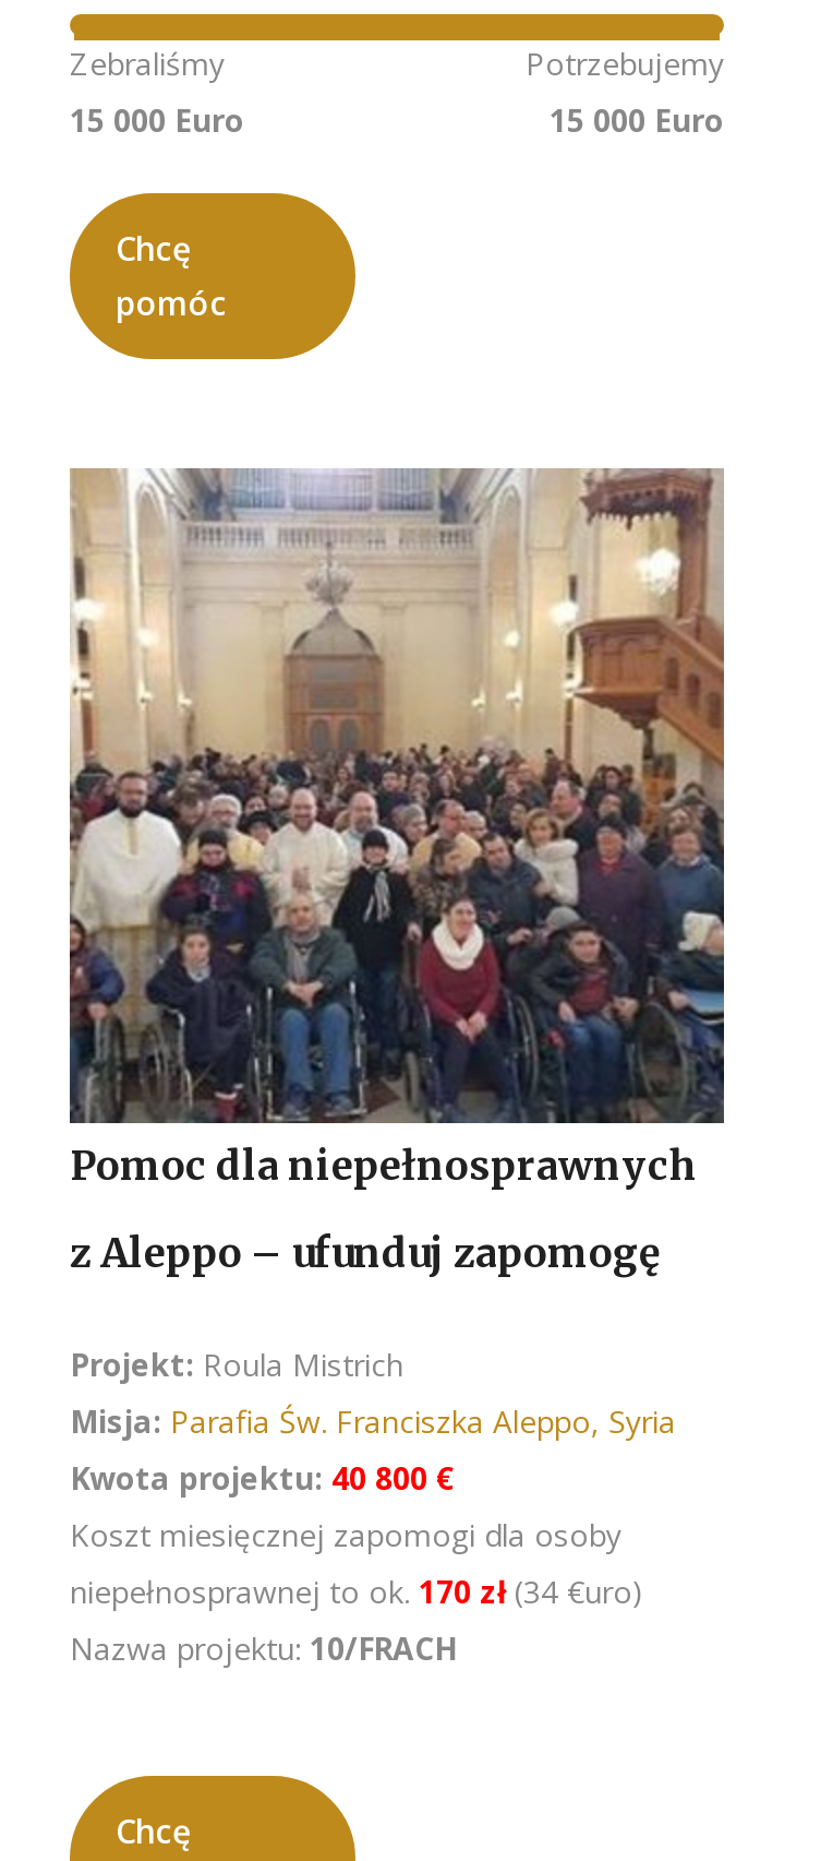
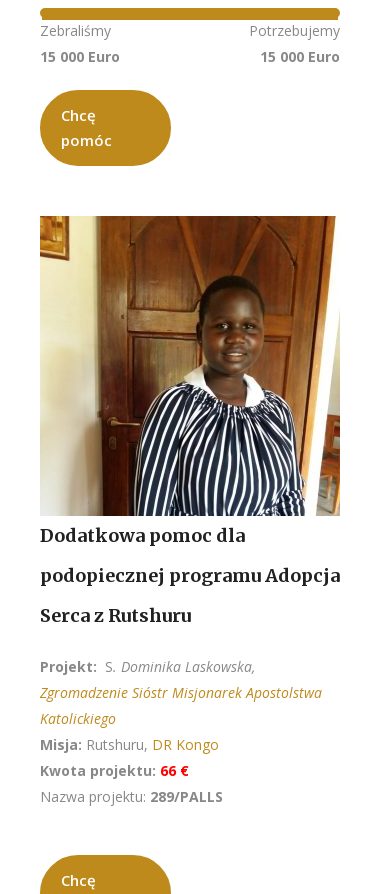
- [image]
- Pomoc dla niepełnosprawnych
- z Aleppo – ufunduj zapomogę
- Projekt: Roula Mistrich
- Misja: Parafia Św. Franciszka Aleppo, Syria
- Kwota projektu: 40 800 €
- Koszt miesięcznej zapomogi dla osoby
- niepełnosprawnej to ok. 170 zł (34 €uro)
- Nazwa projektu: 10/FRACH
+ [image]
+ Dodatkowa pomoc dla
+ podopiecznej programu Adopcja
+ Serca z Rutshuru
+ Projekt: S. Dominika Laskowska,
+ Zgromadzenie Sióstr Misjonarek Apostolstwa
+ Katolickiego
+ Misja: Rutshuru, DR Kongo
+ Kwota projektu: 66 €
+ Nazwa projektu: 289/PALLS
